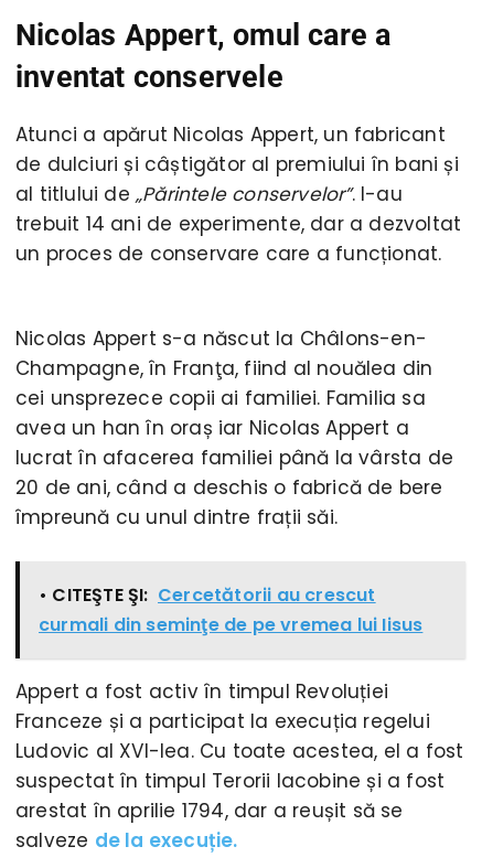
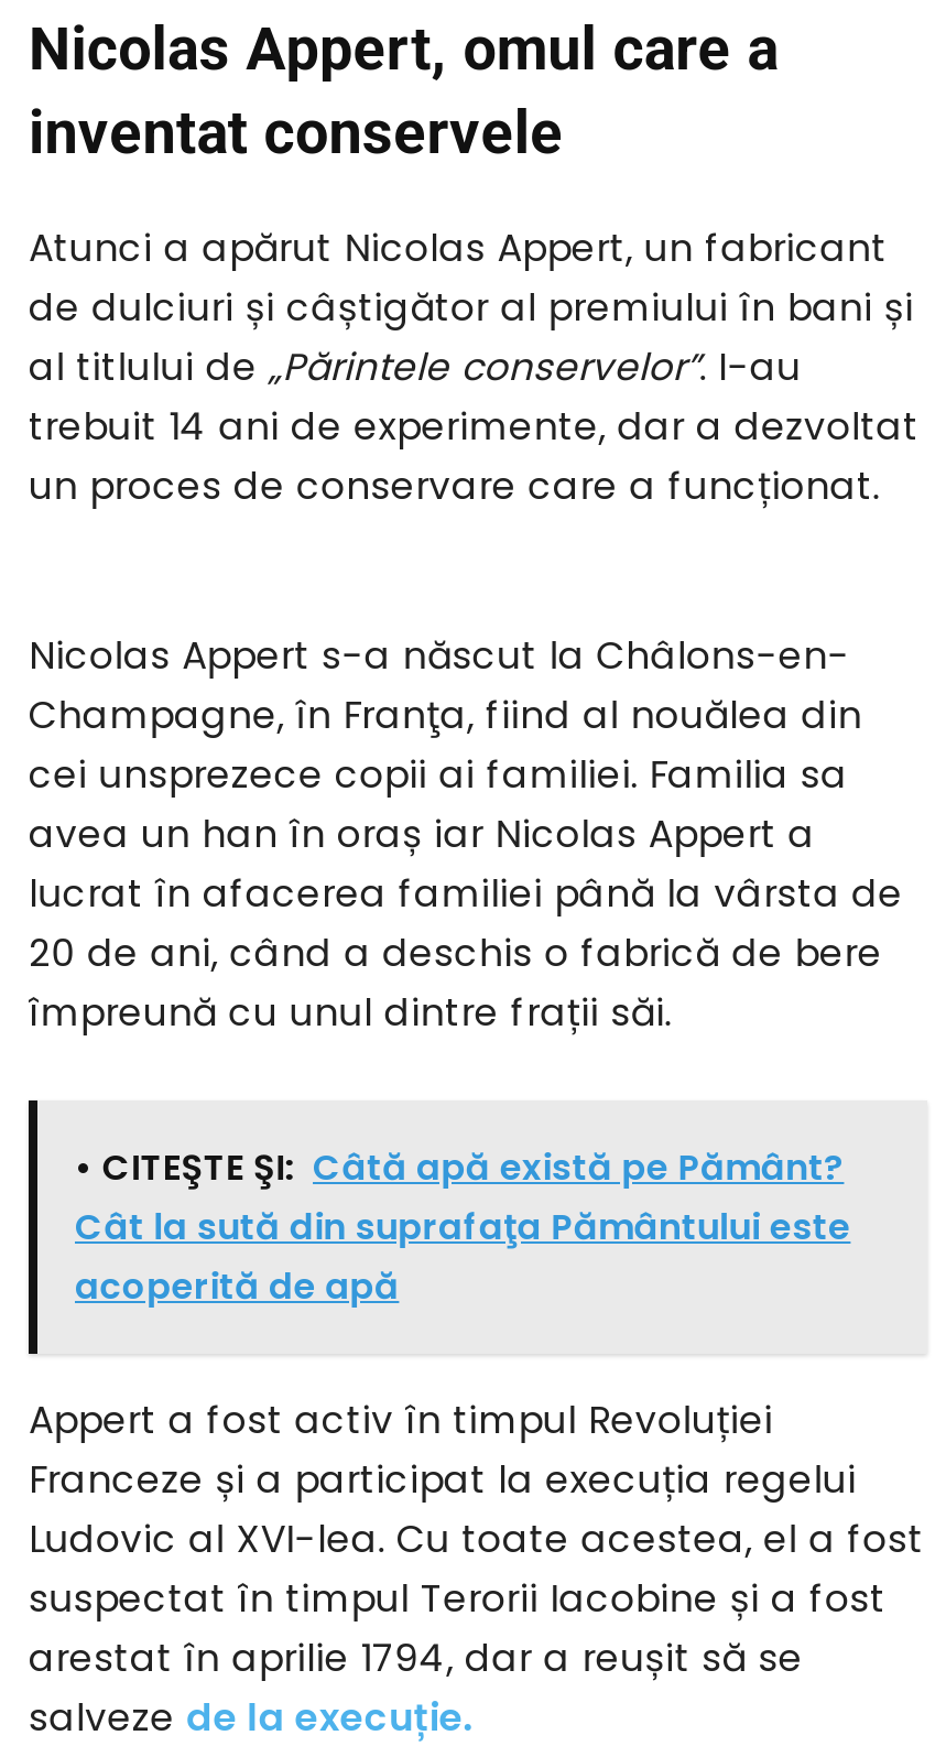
- • CITEŞTE ŞI: Cercetătorii au crescut
- curmali din seminţe de pe vremea lui Iisus
+ • CITEŞTE ŞI: Câtă apă există pe Pământ?
+ Cât la sută din suprafaţa Pământului este
+ acoperită de apă
